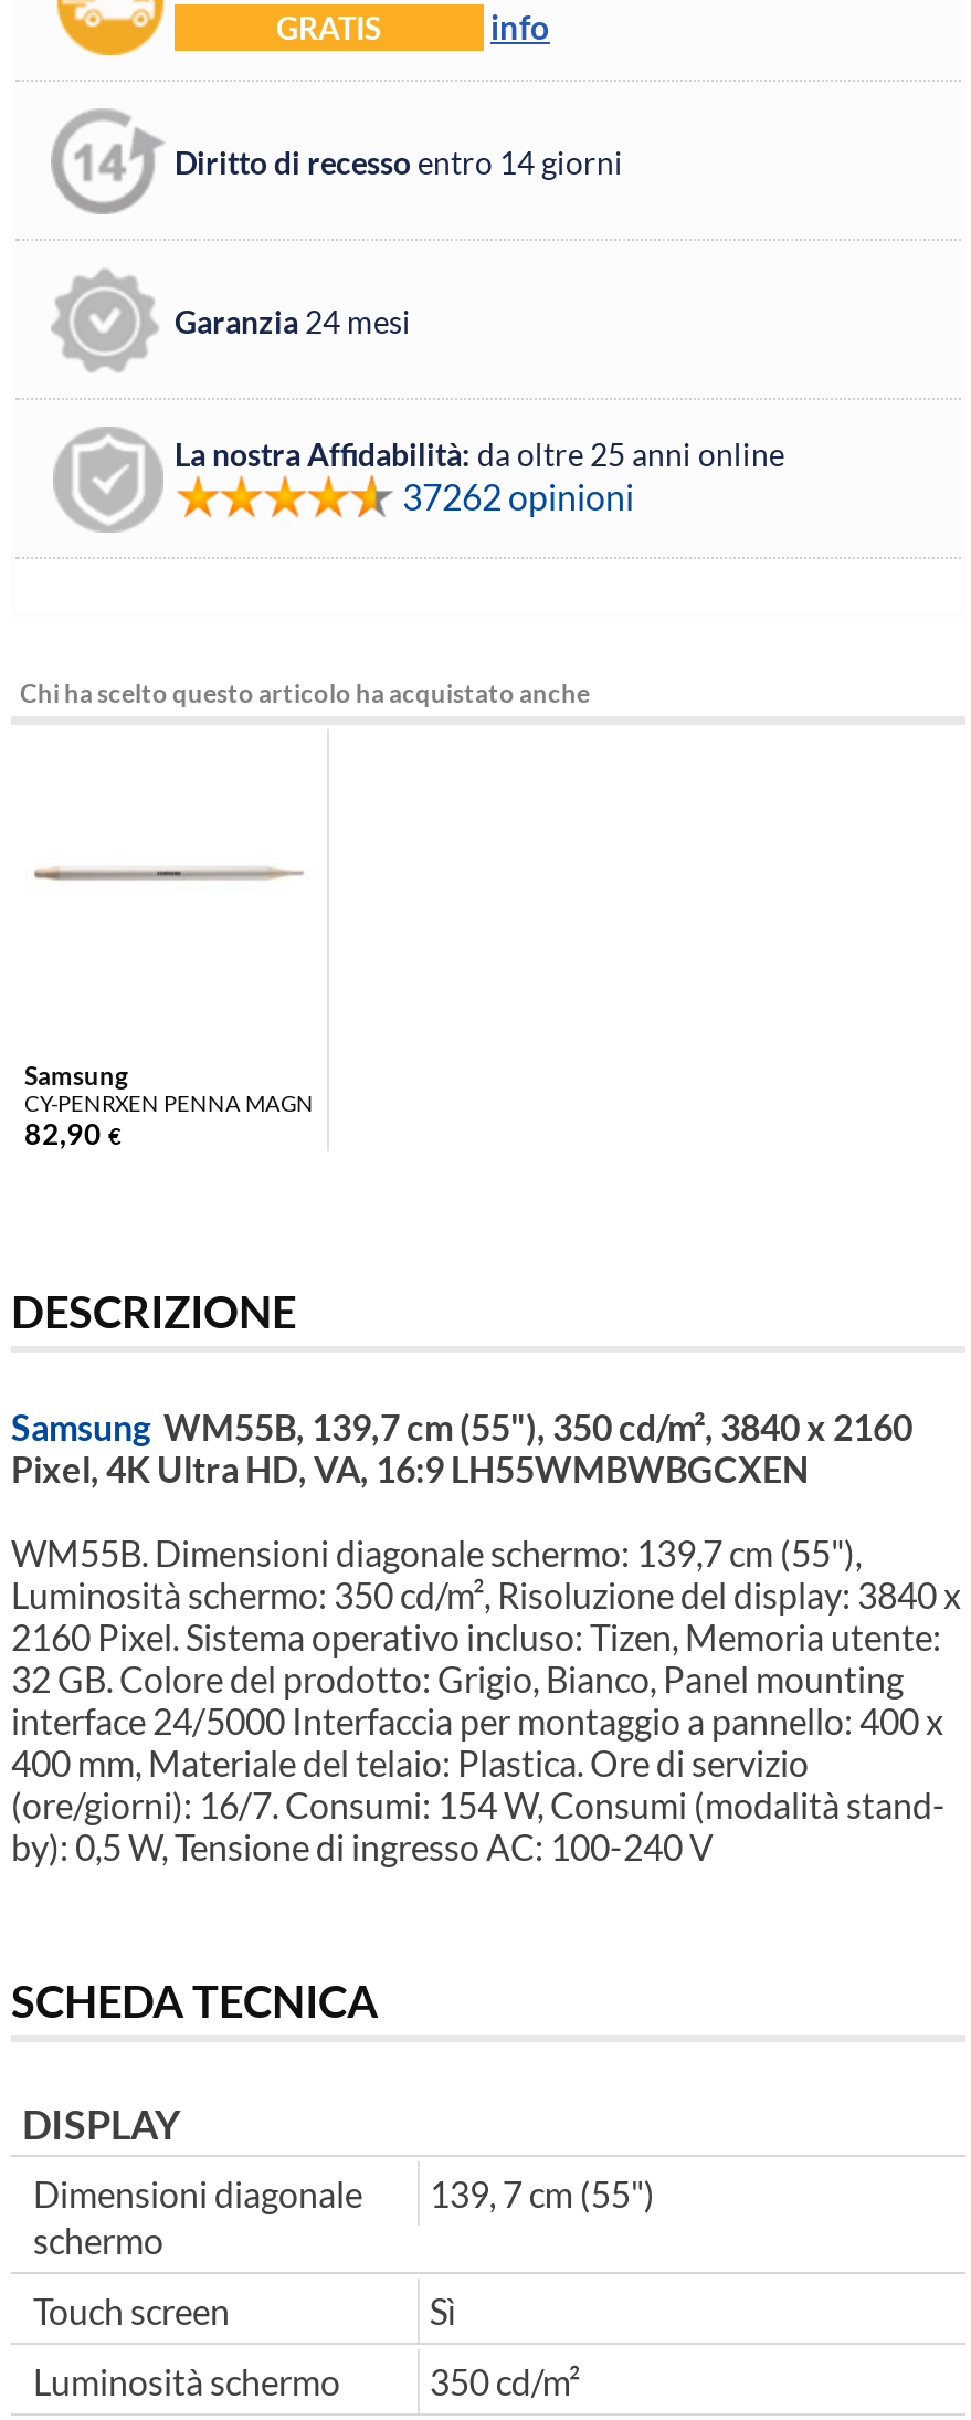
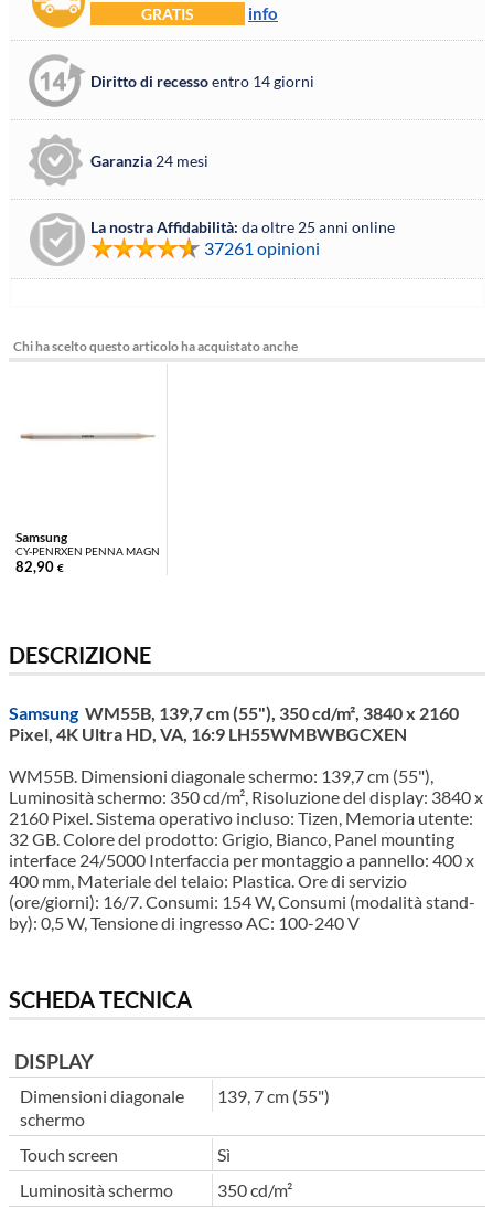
- 37262 opinioni
+ 37261 opinioni
